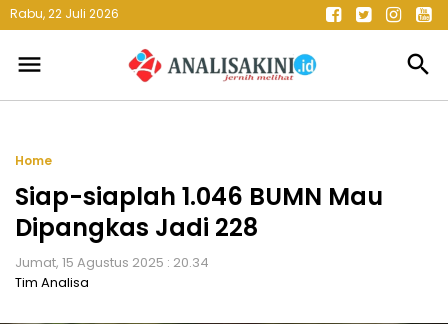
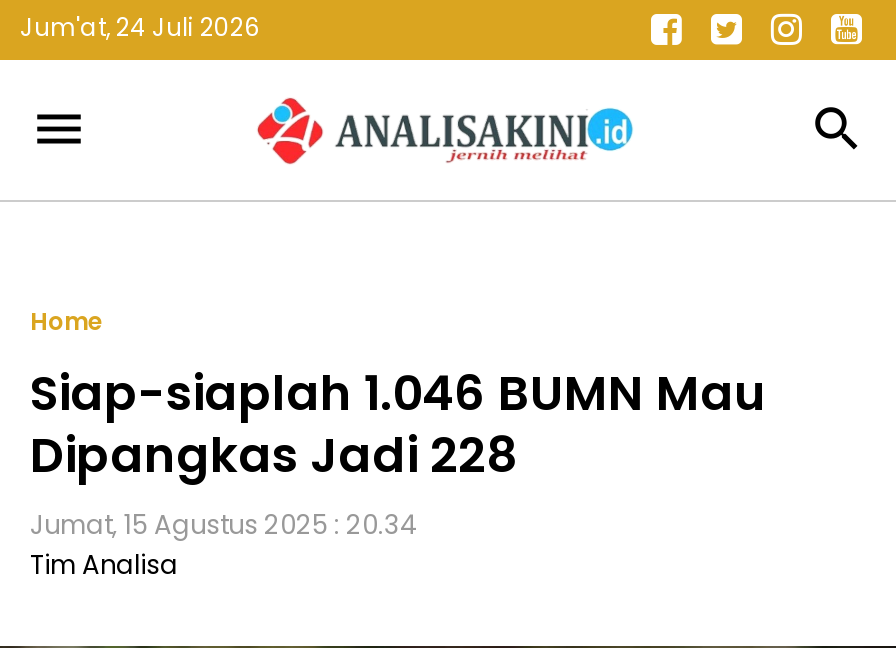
- Rabu, 22 Juli 2026
+ Jum'at, 24 Juli 2026
